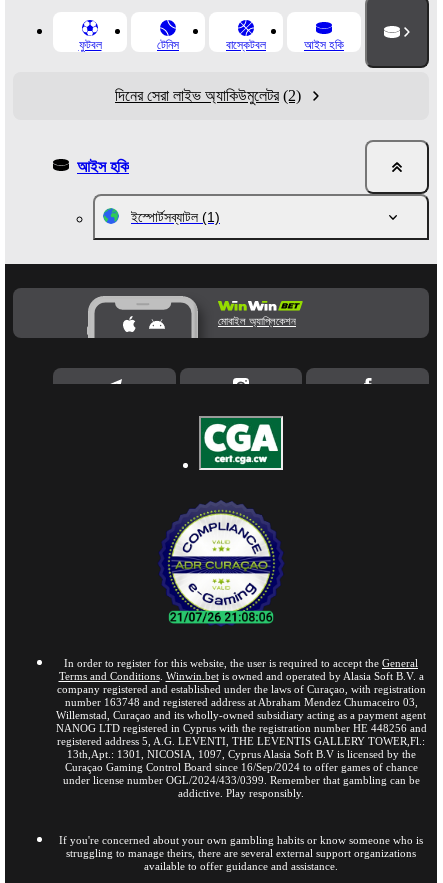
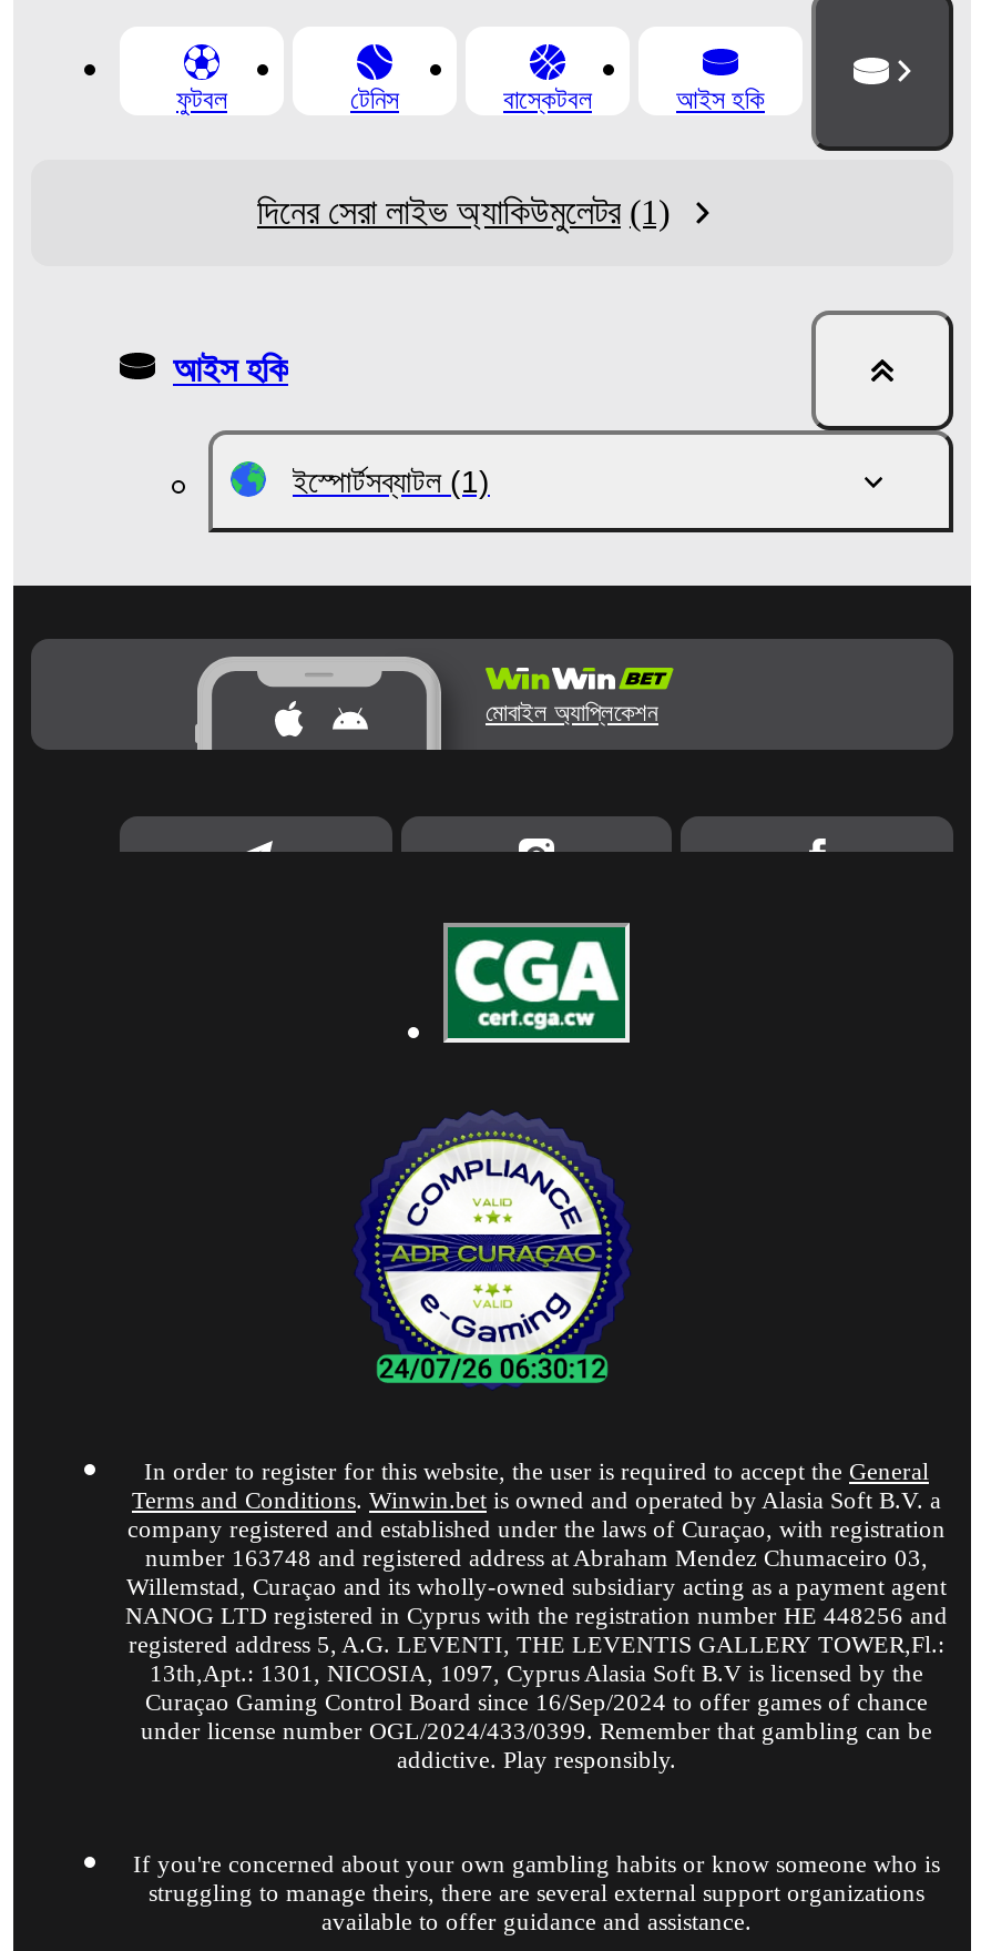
- দিনের সেরা লাইভ অ্যাকিউমুলেটর (2)
+ দিনের সেরা লাইভ অ্যাকিউমুলেটর (1)
